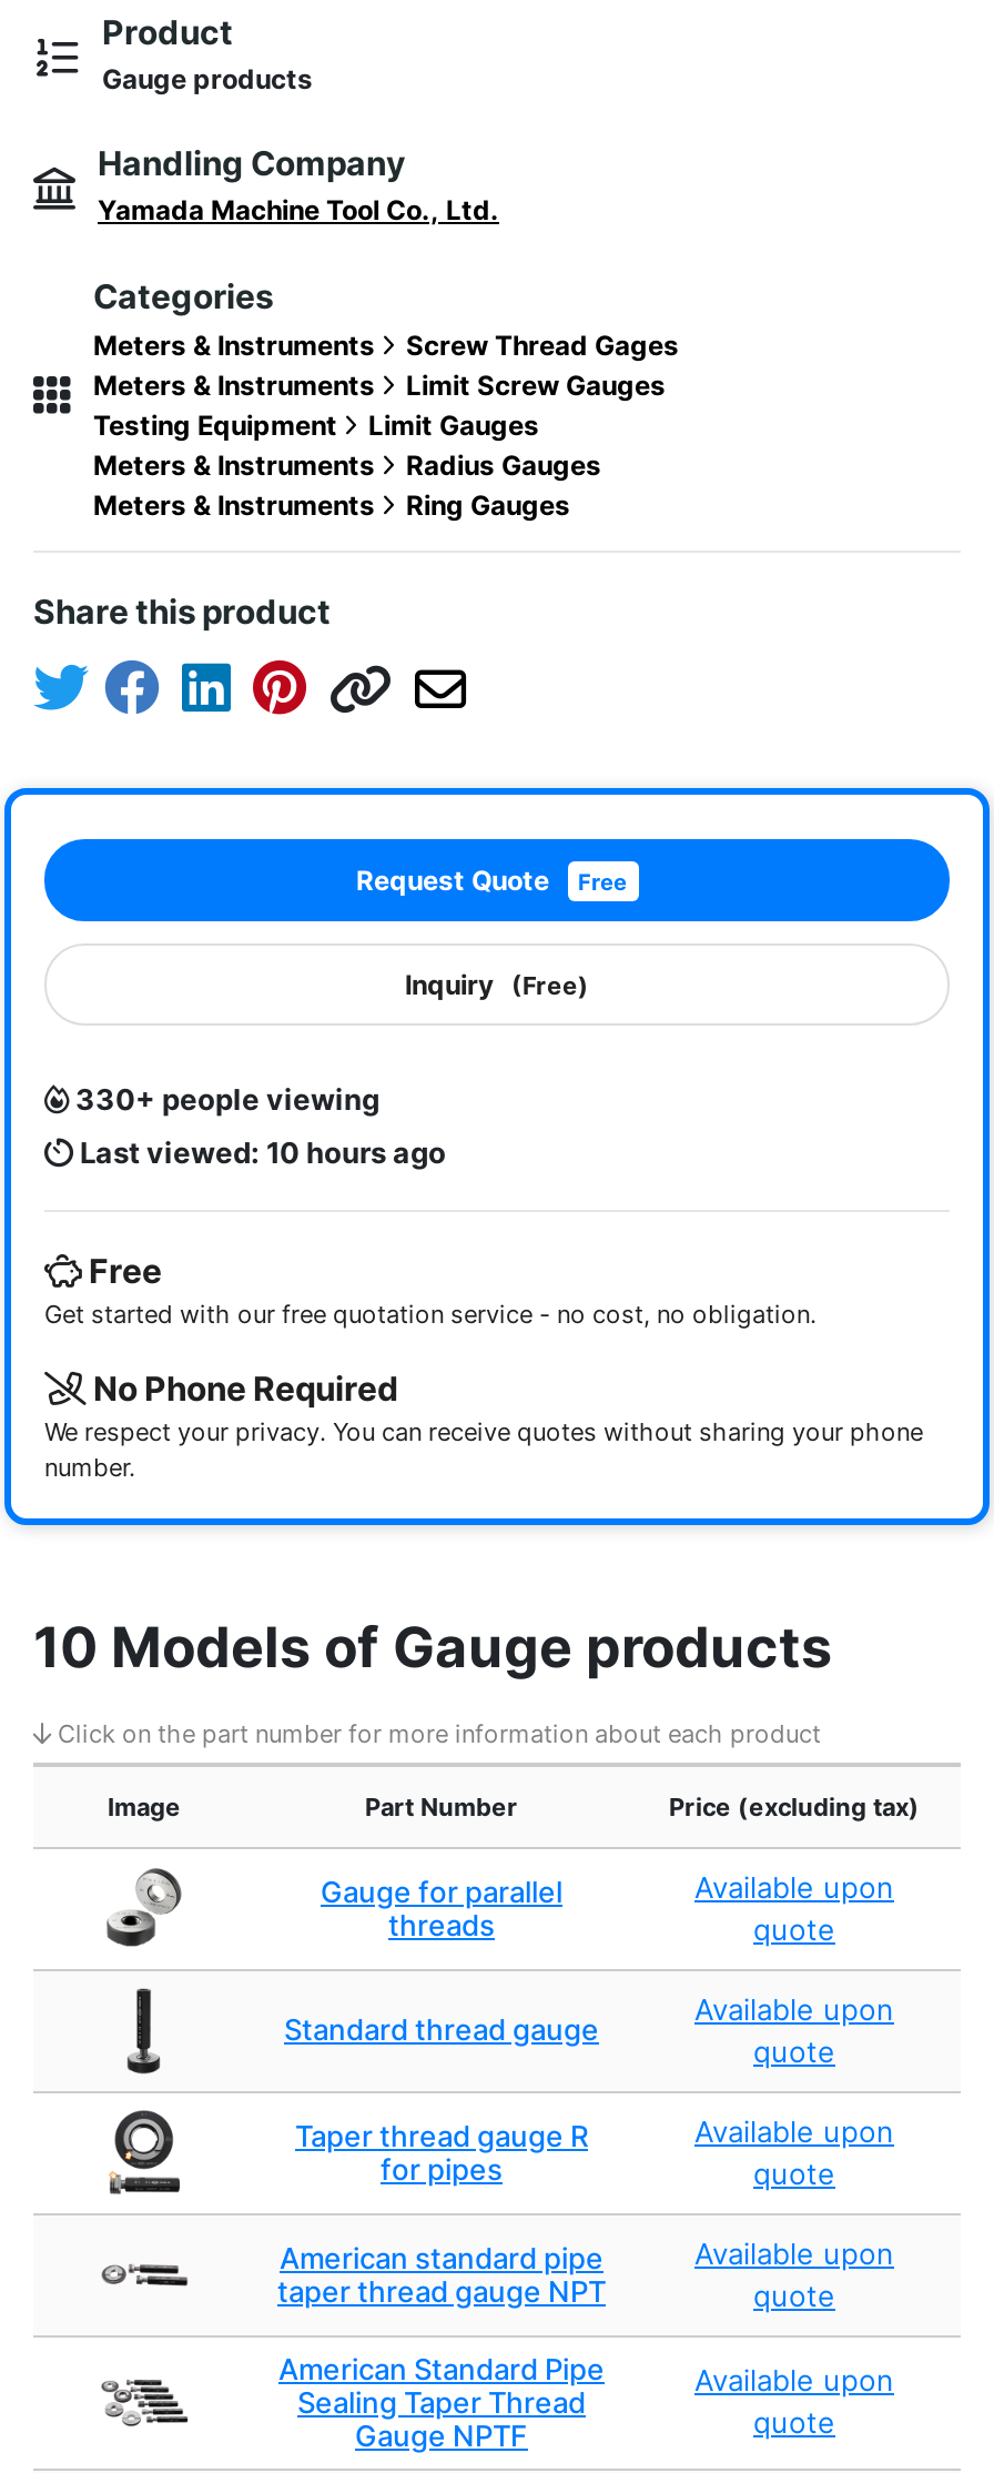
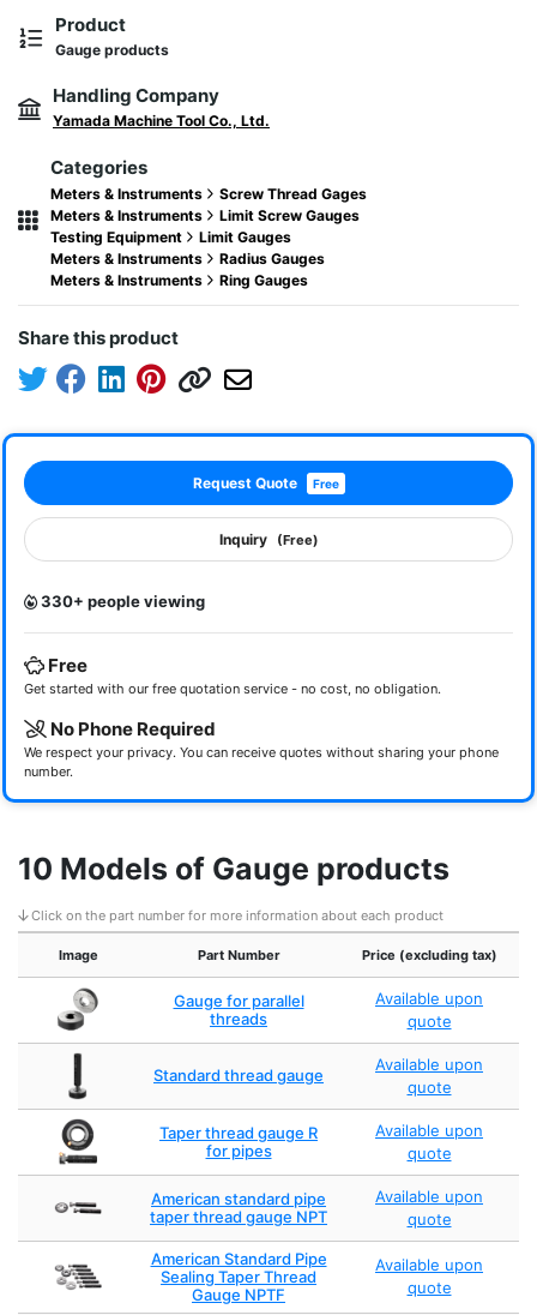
- Last viewed: 10 hours ago
